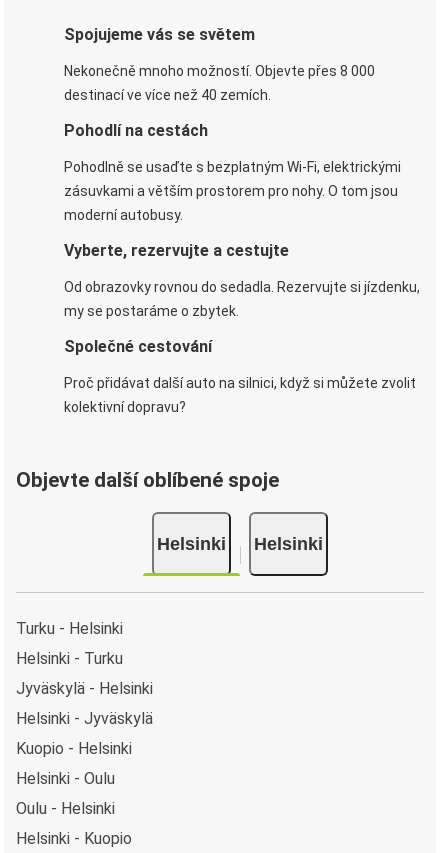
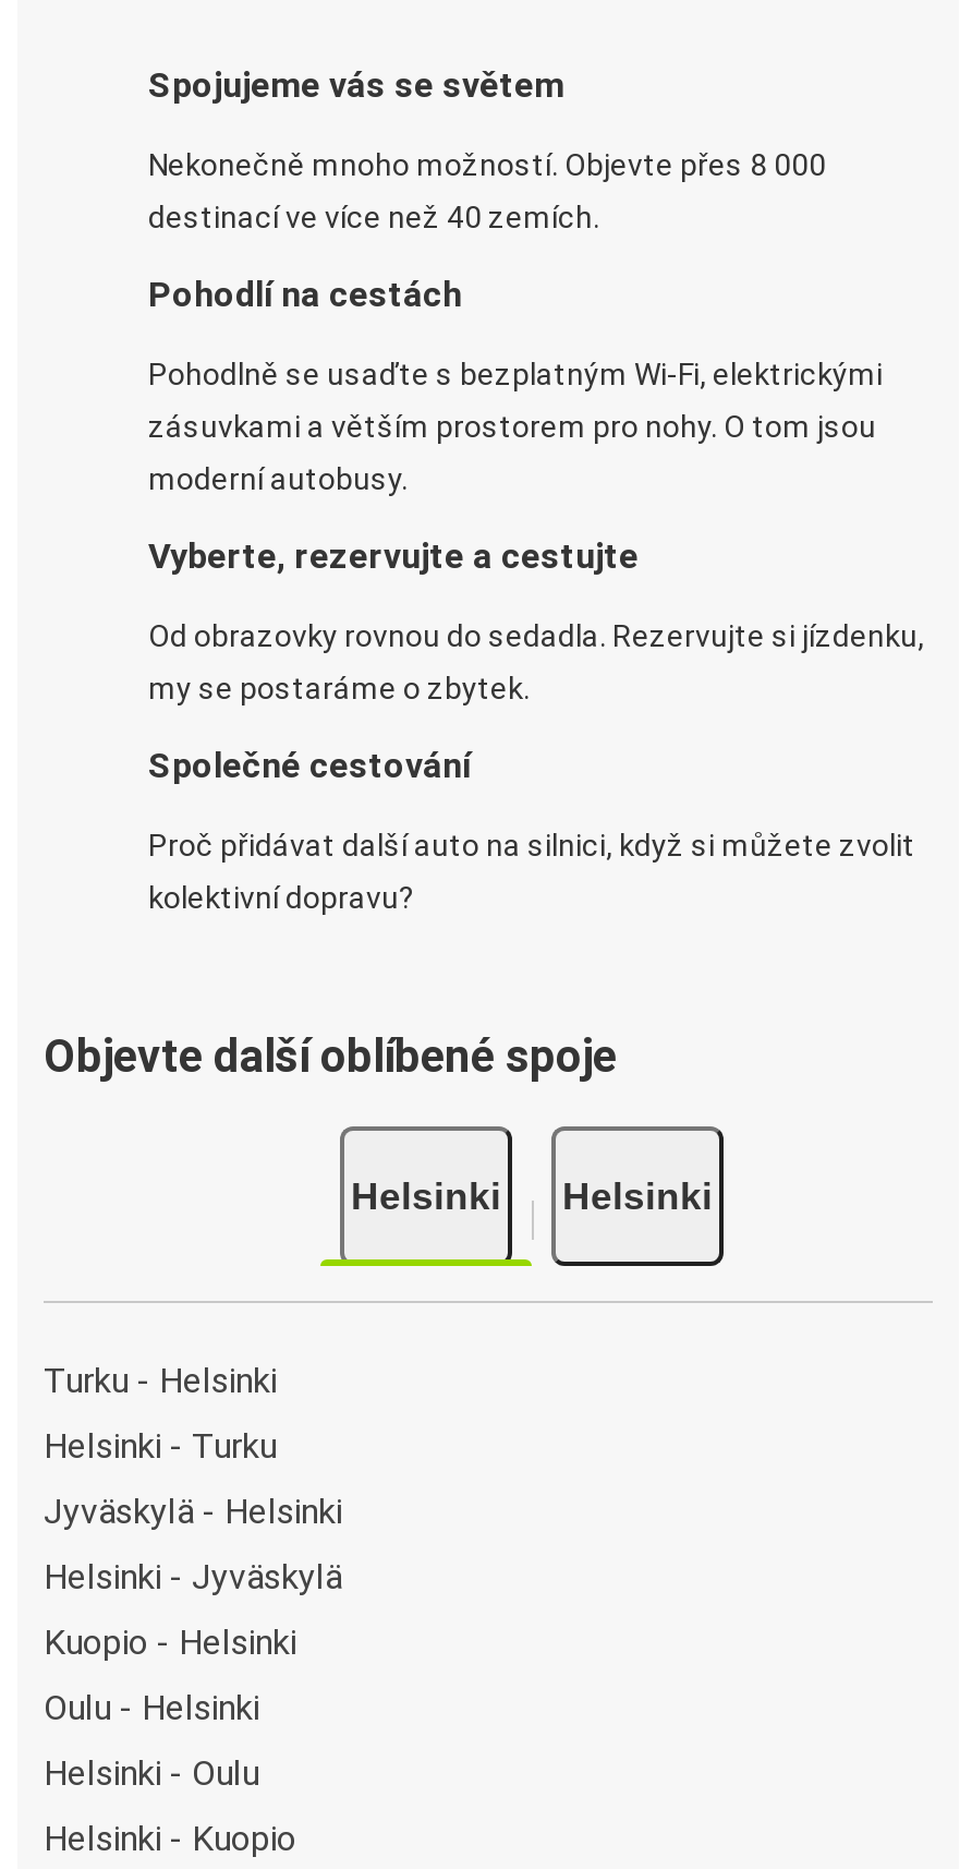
moved down: Helsinki - Oulu

moved up: Oulu - Helsinki
